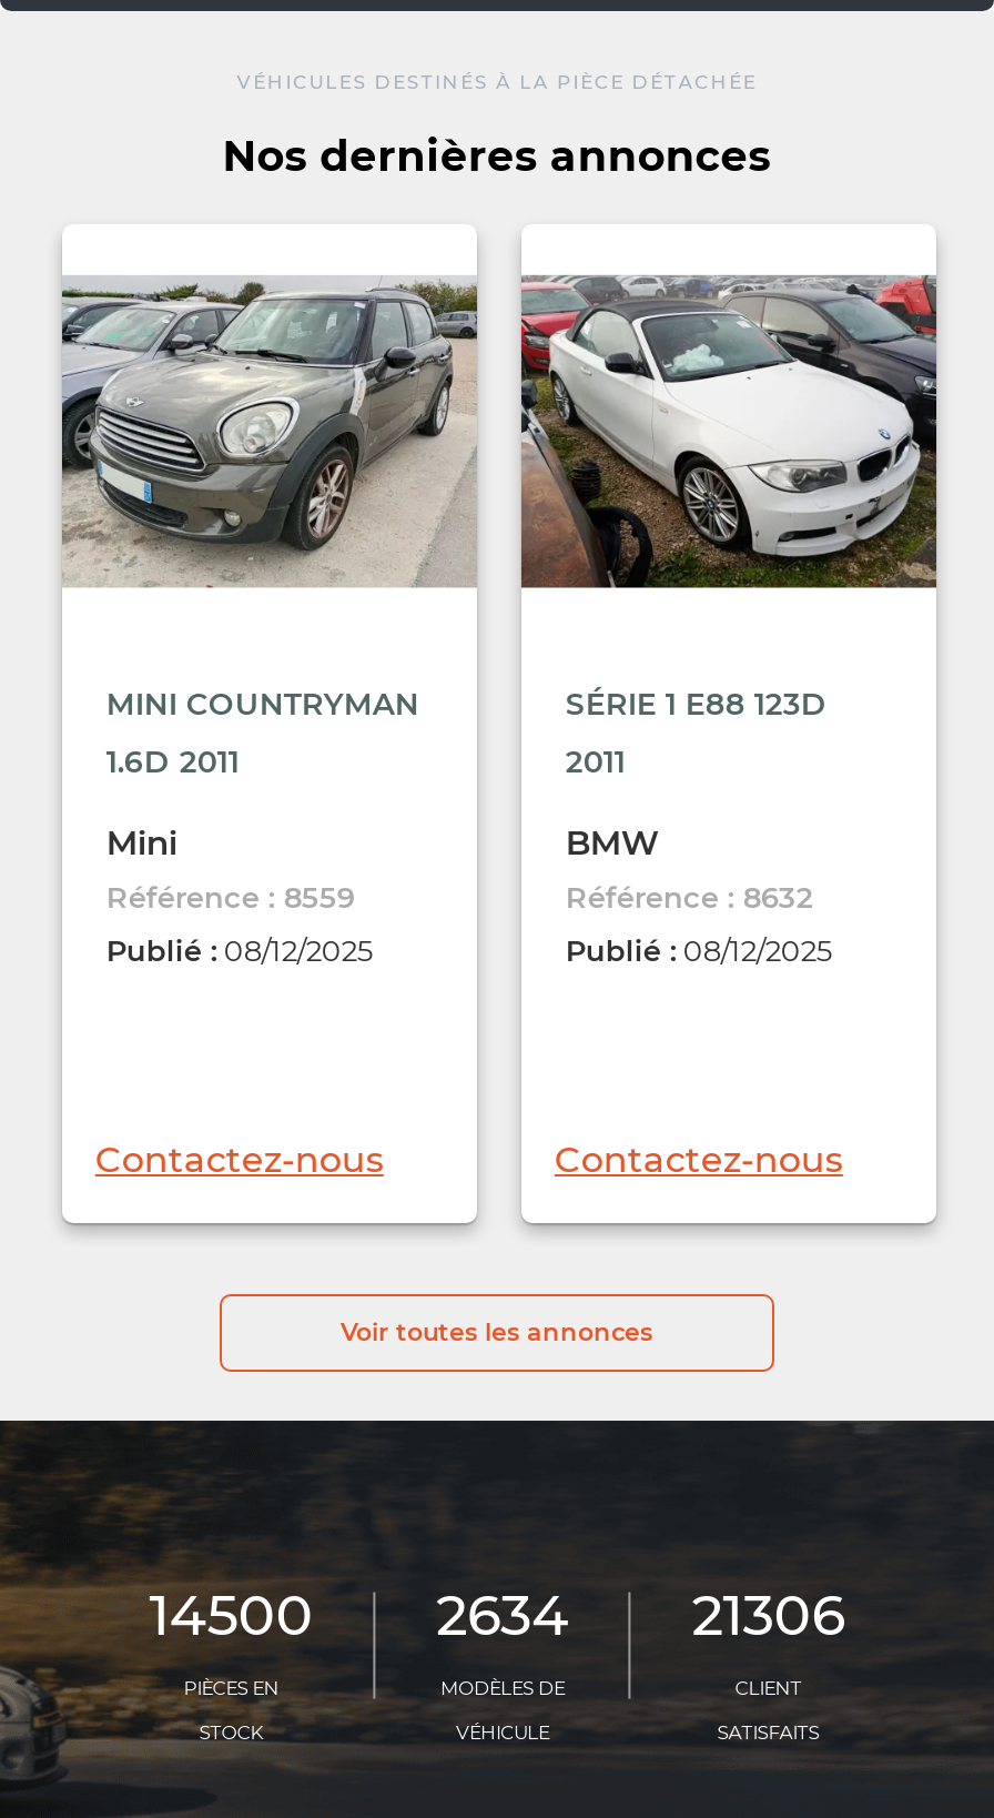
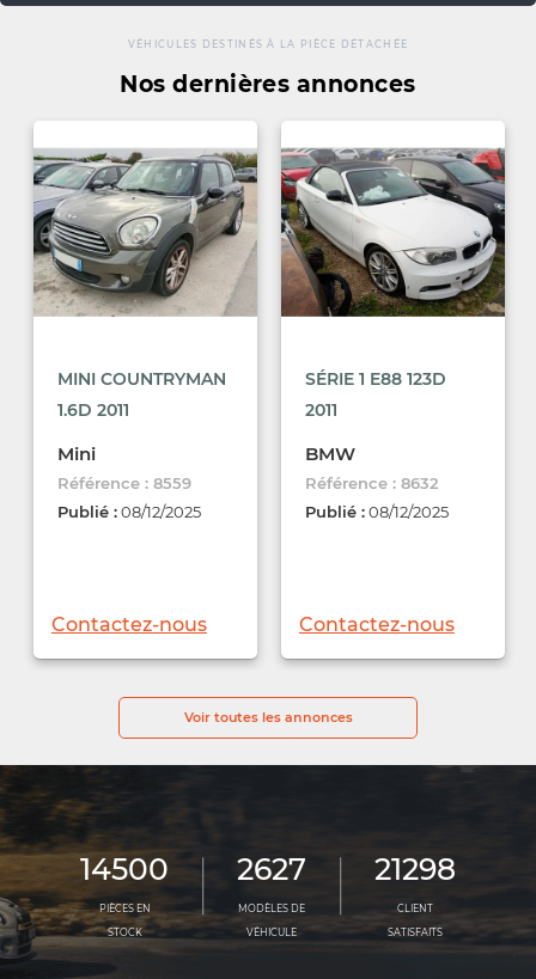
- 2634
+ 2627

- 21306
+ 21298
